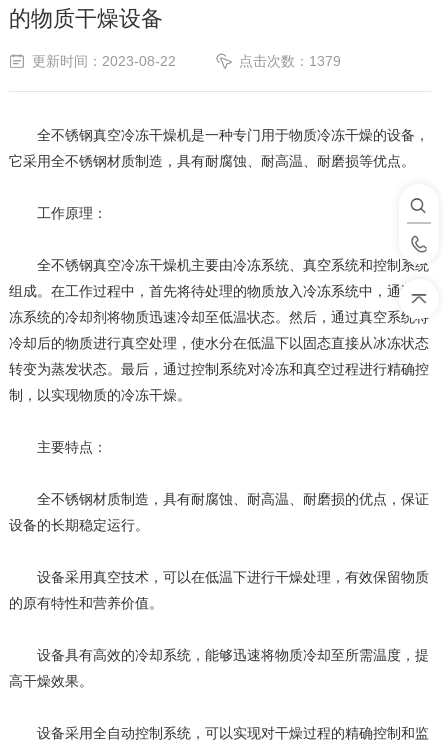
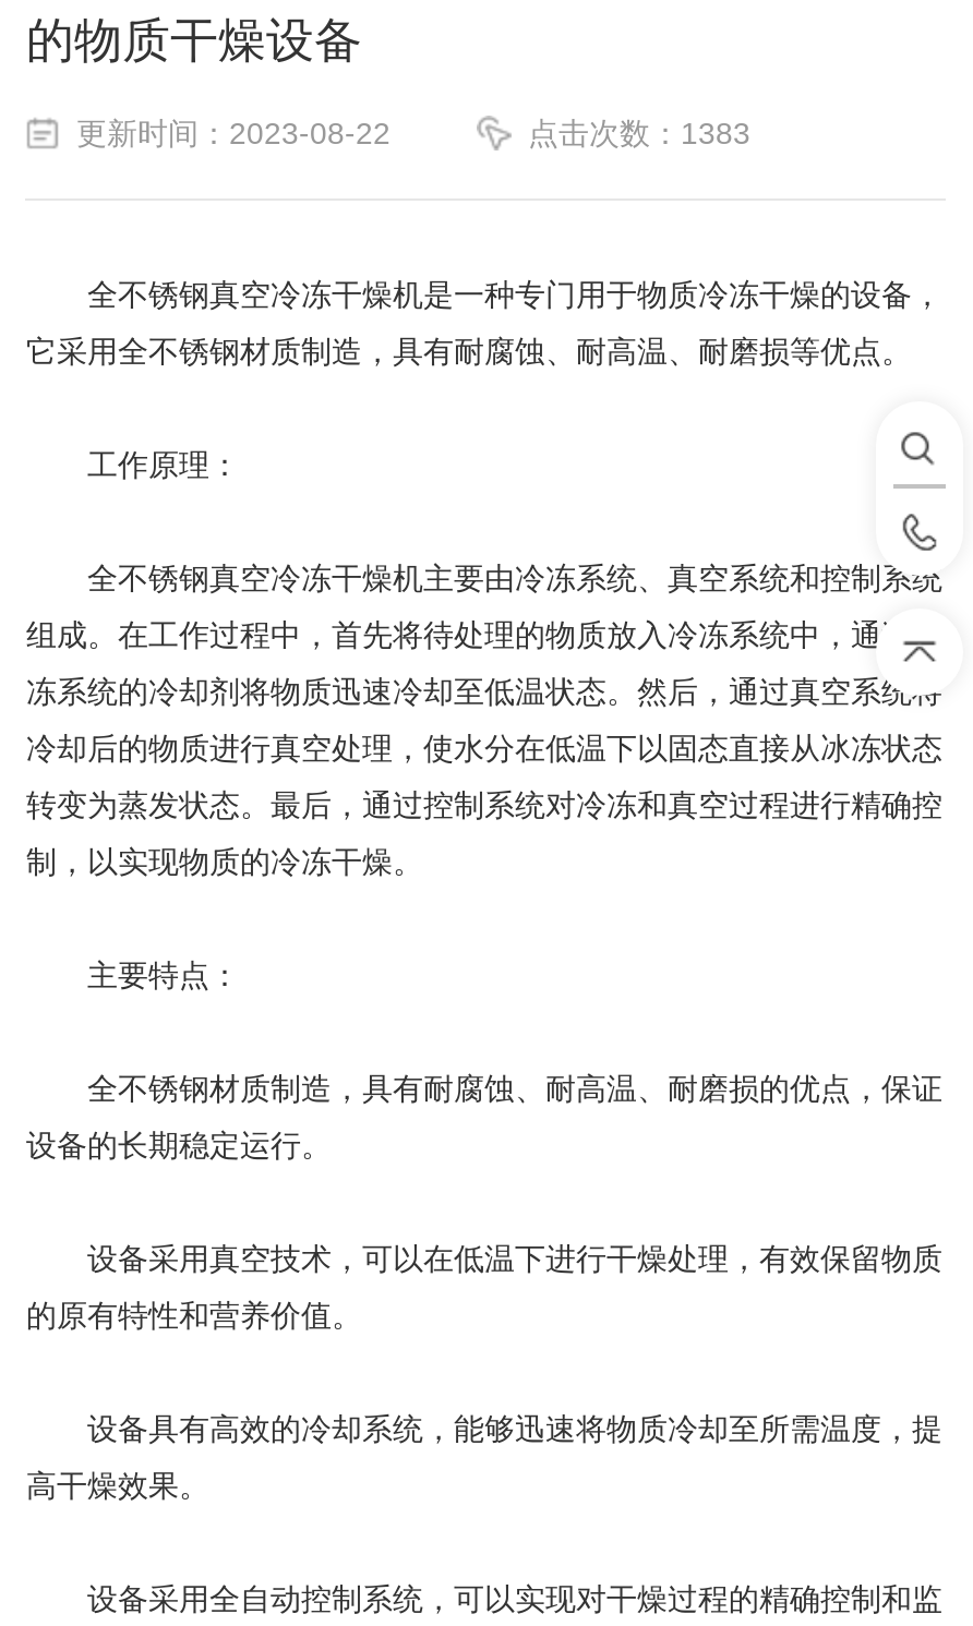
- 点击次数：1379
+ 点击次数：1383
